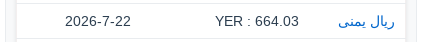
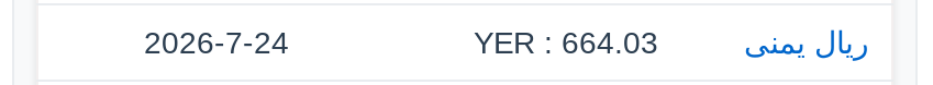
- 2026-7-22
+ 2026-7-24
